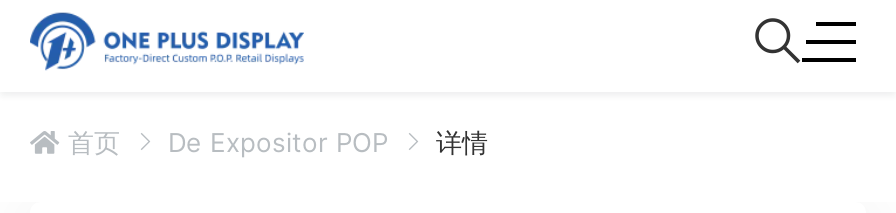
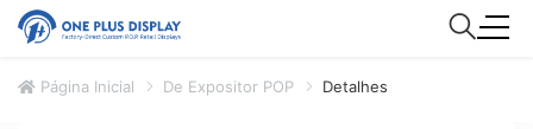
- 首页
+ Página Inicial

- 详情
+ Detalhes
